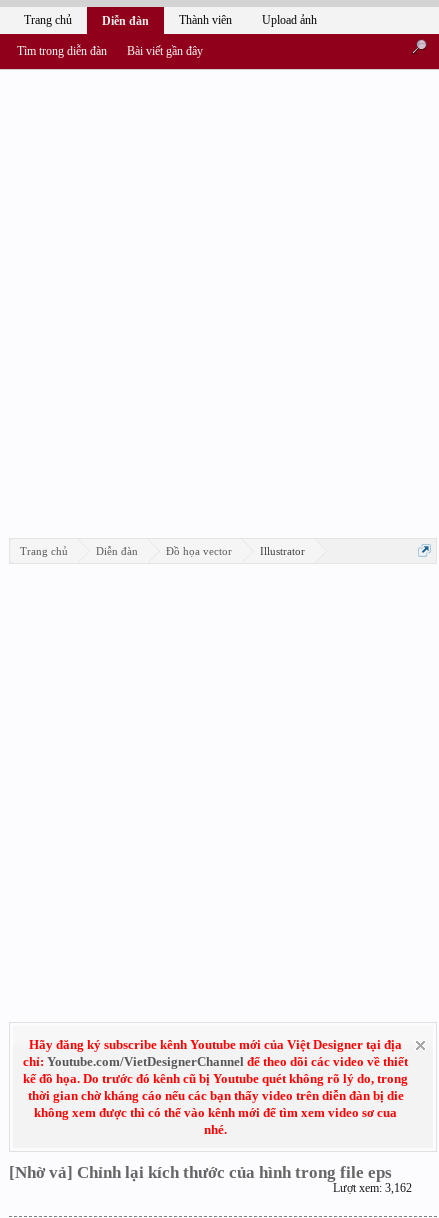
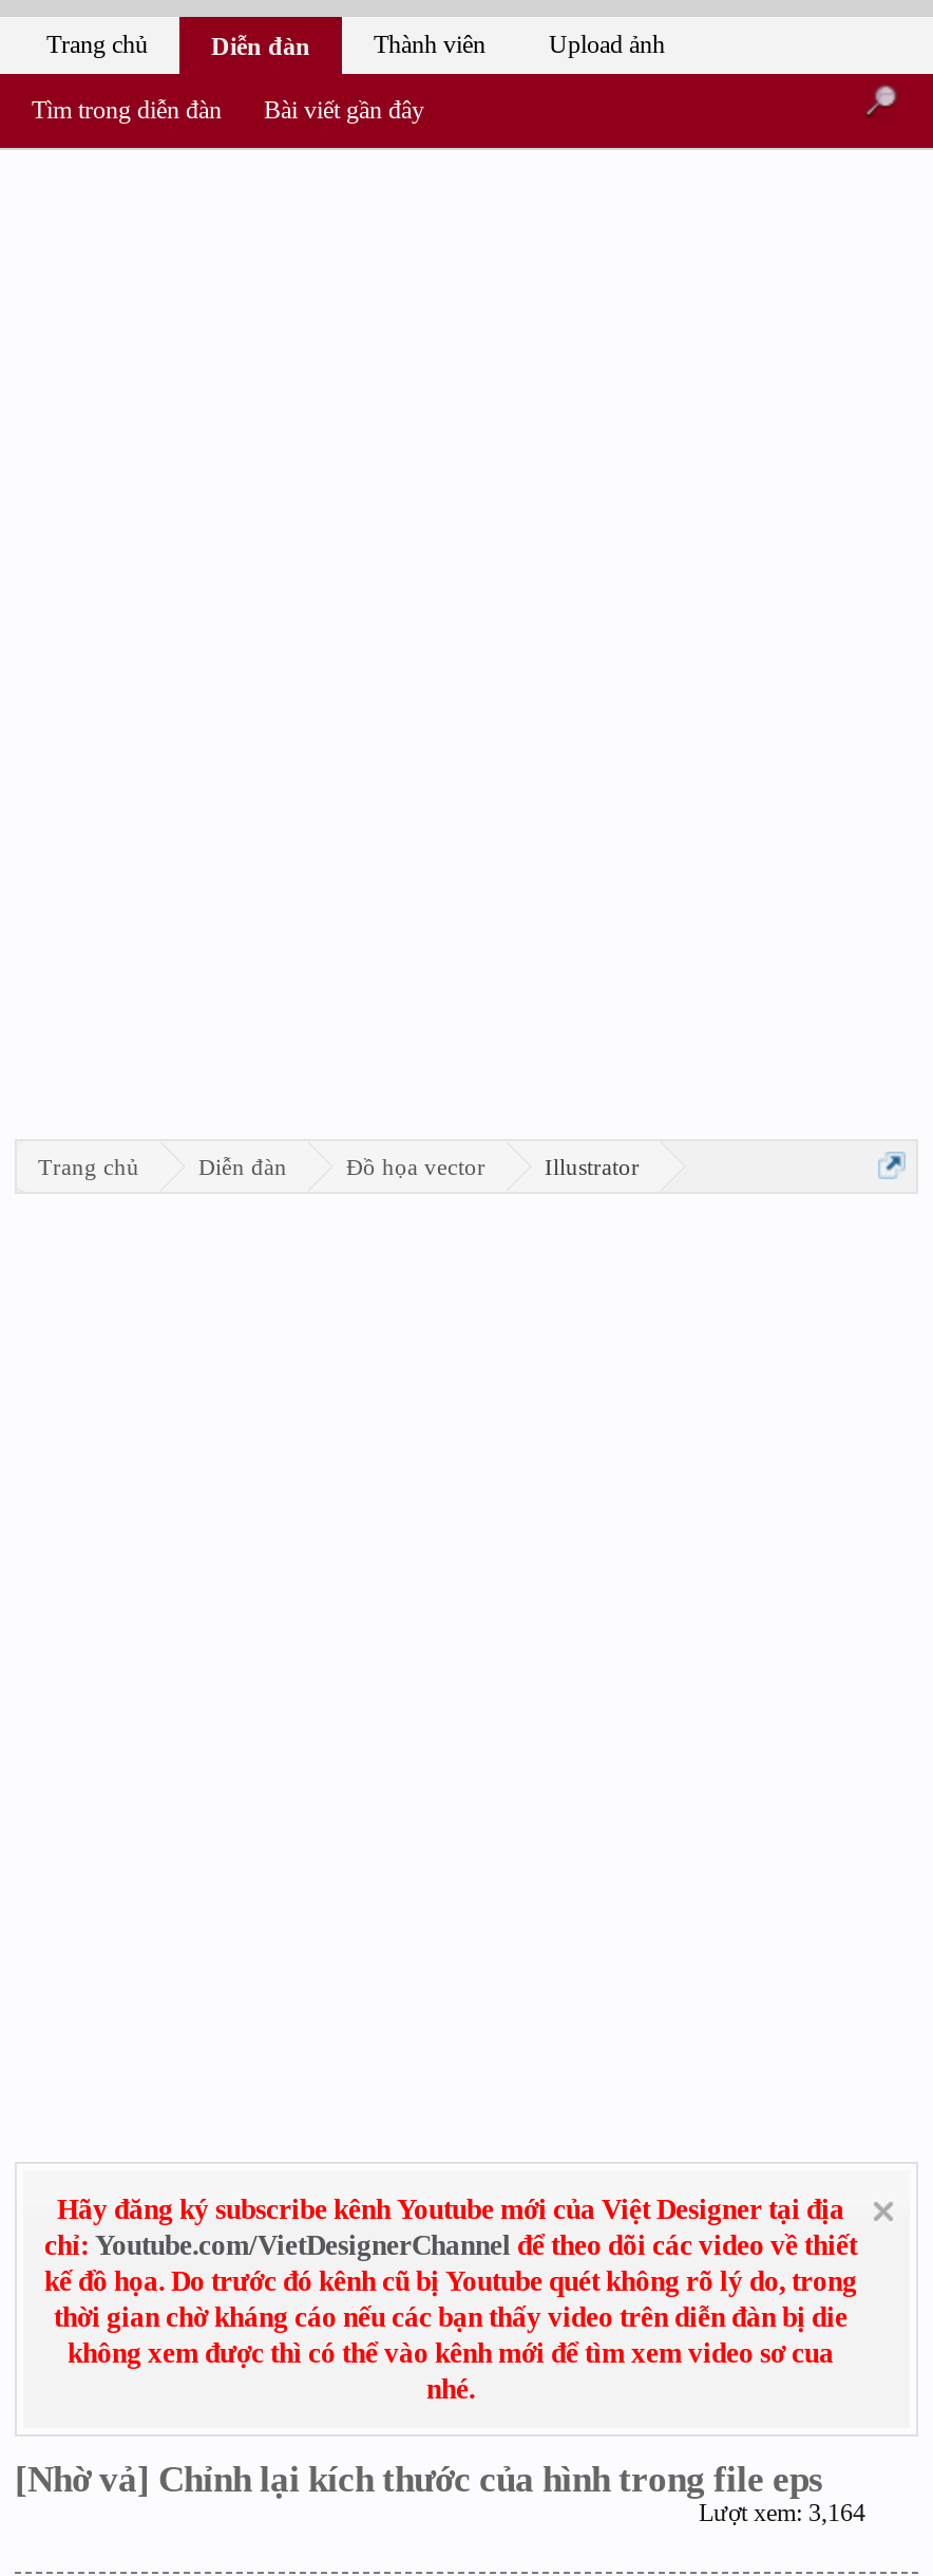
- Lượt xem: 3,162
+ Lượt xem: 3,164
